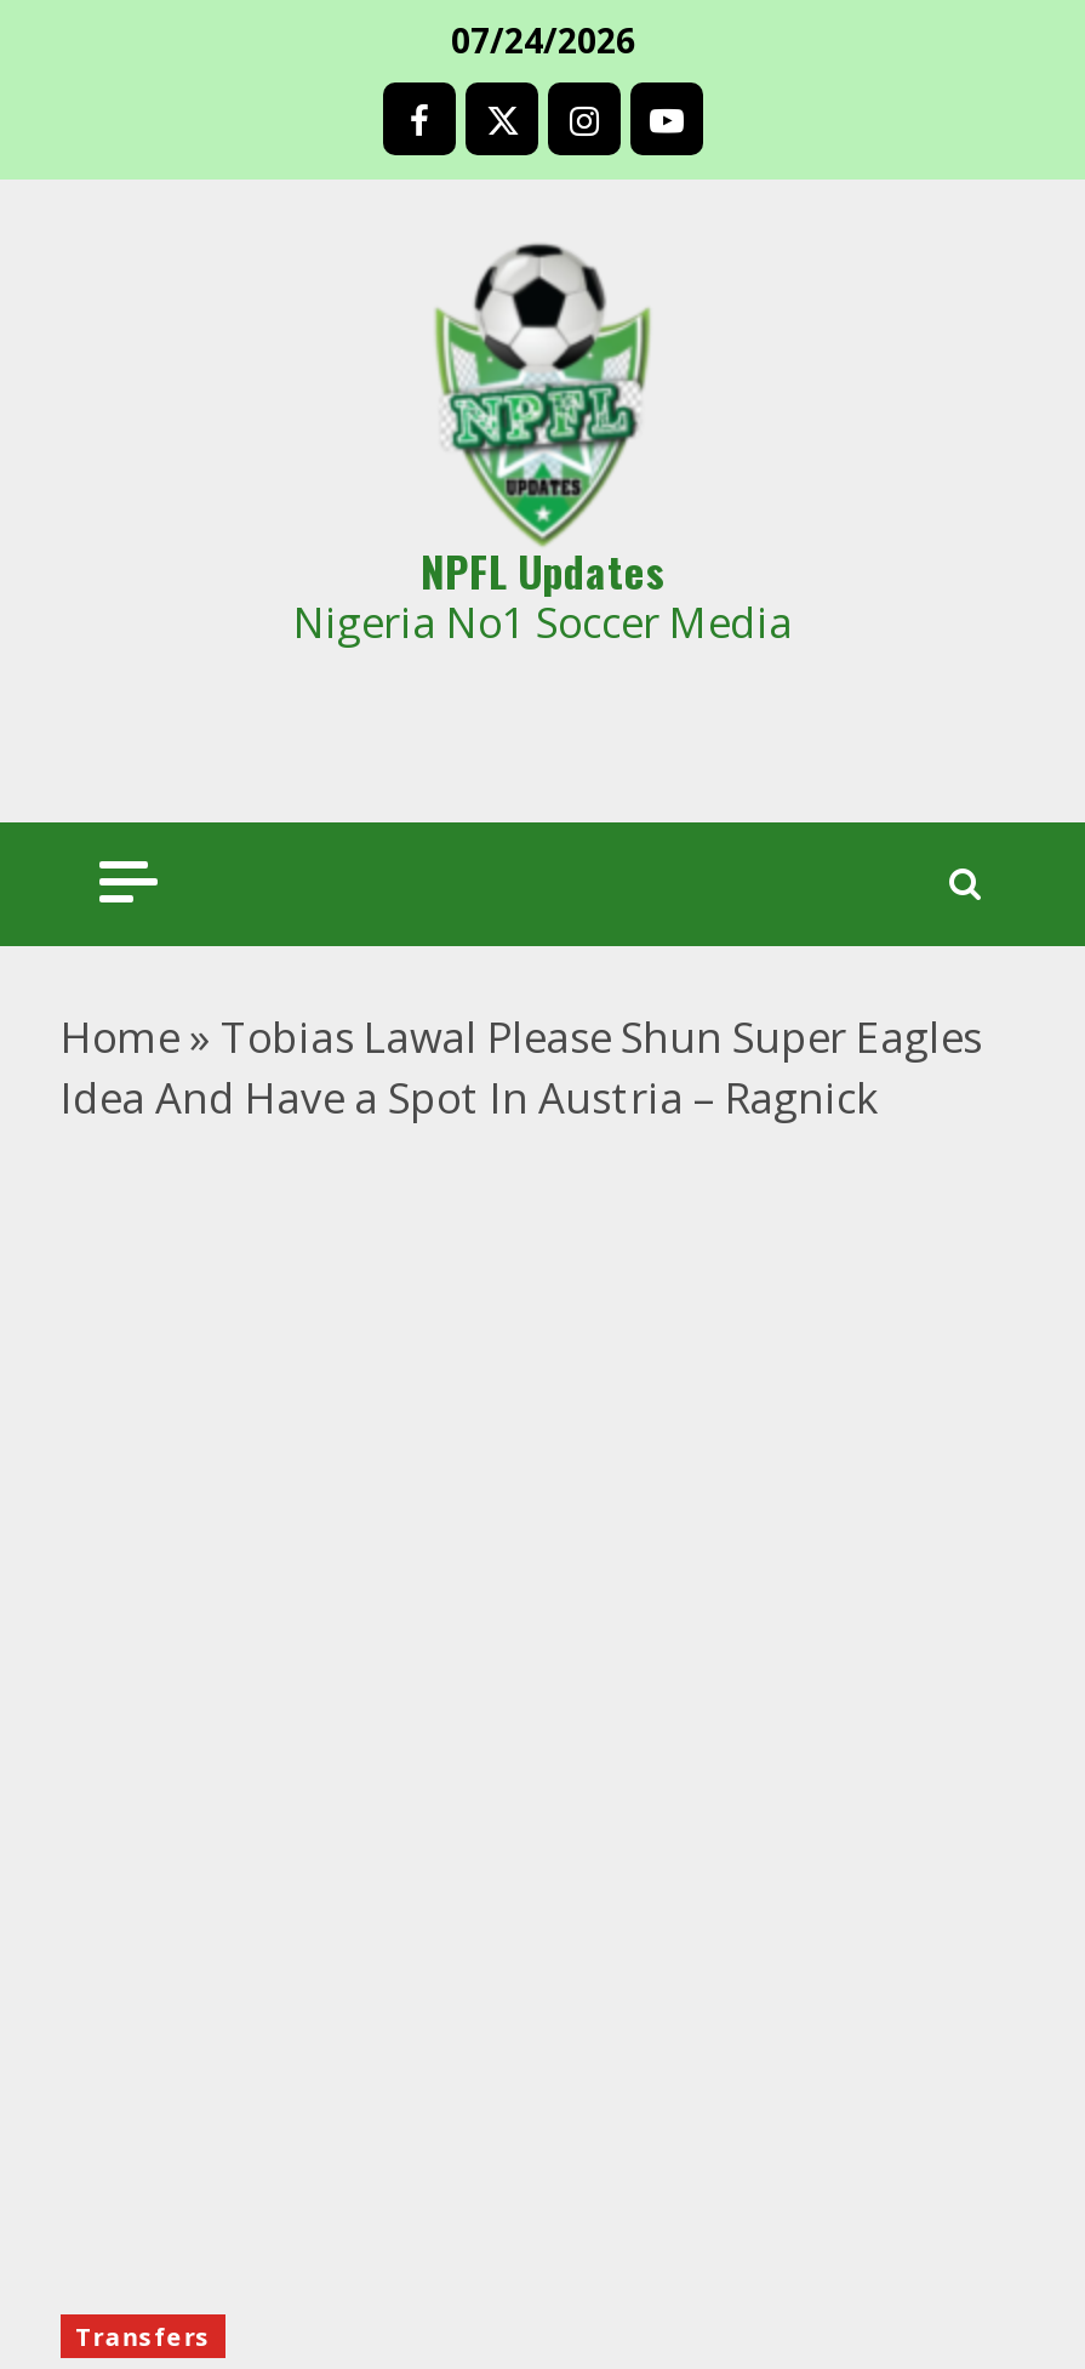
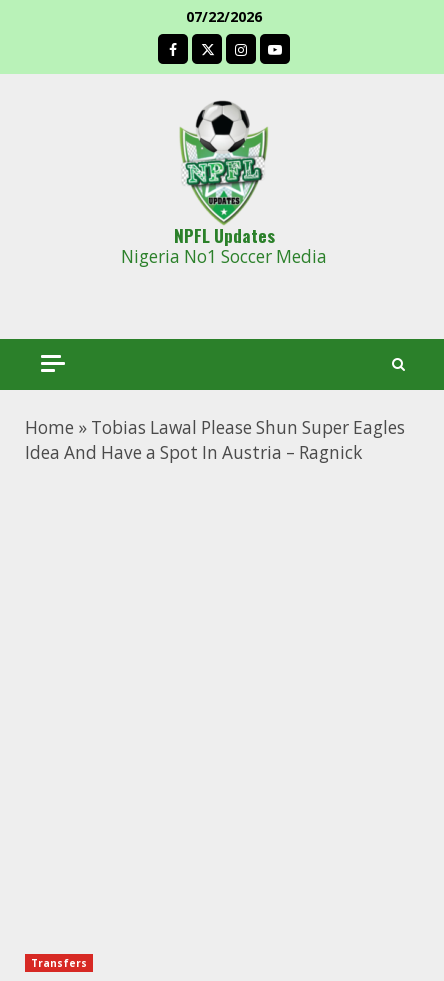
- 07/24/2026
+ 07/22/2026
